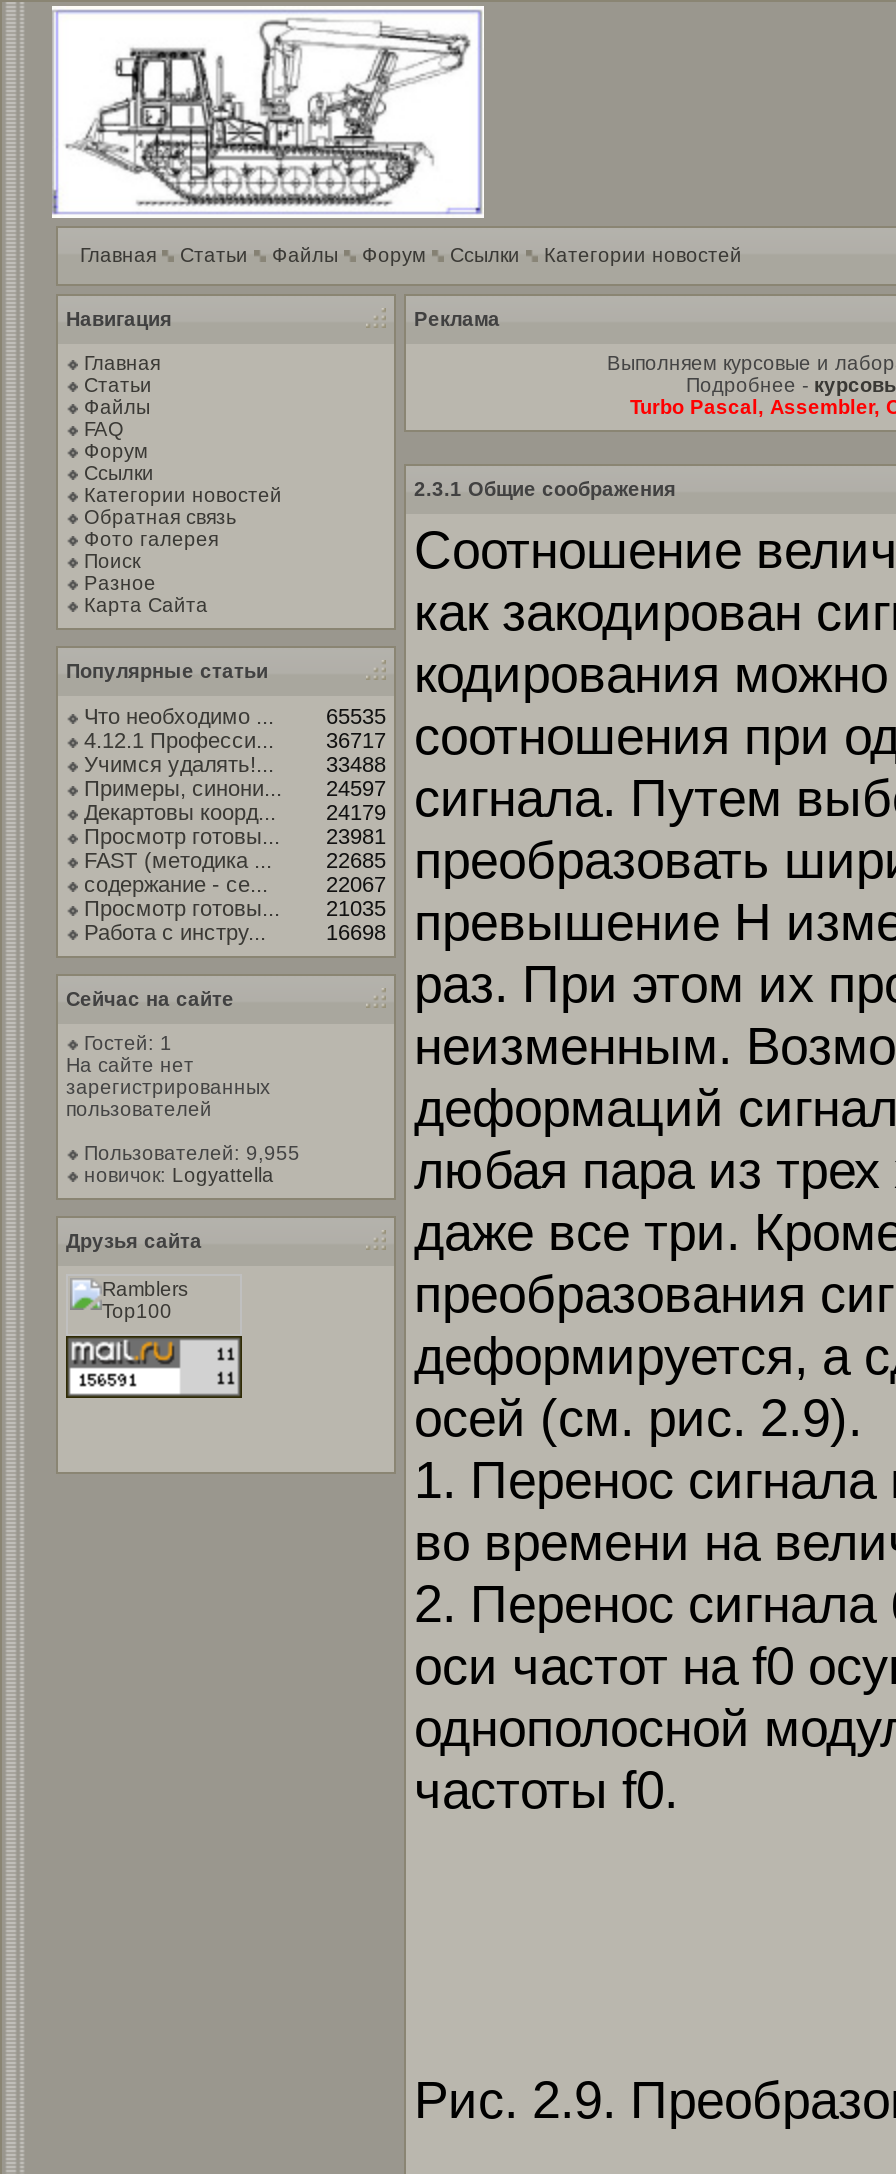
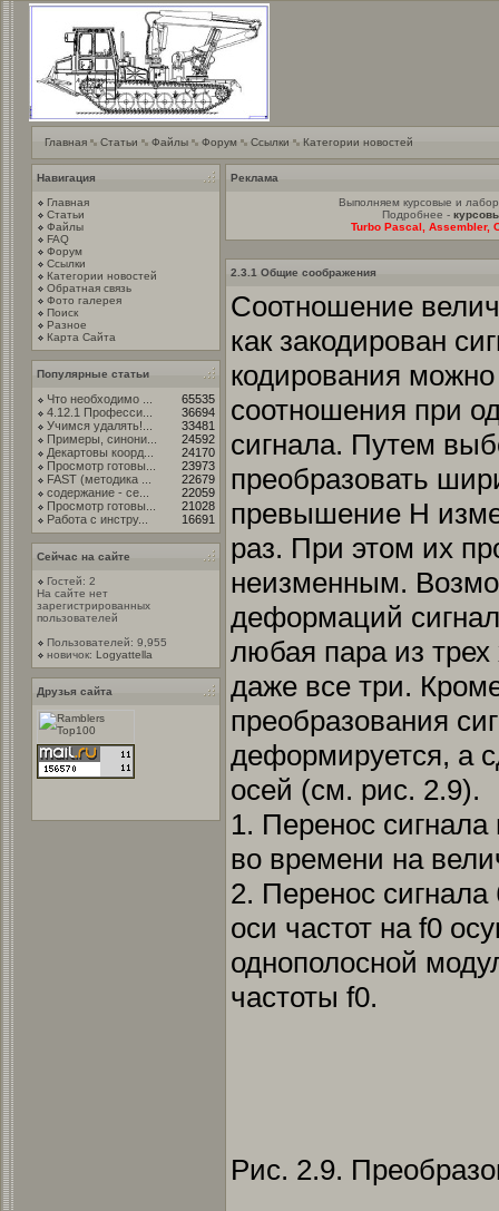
- 36717
+ 36694

- 33488
+ 33481

- 24597
+ 24592

- 24179
+ 24170

- 23981
+ 23973

- 22685
+ 22679

- 22067
+ 22059

- 21035
+ 21028

- 16698
+ 16691

- Гостей: 1
+ Гостей: 2
